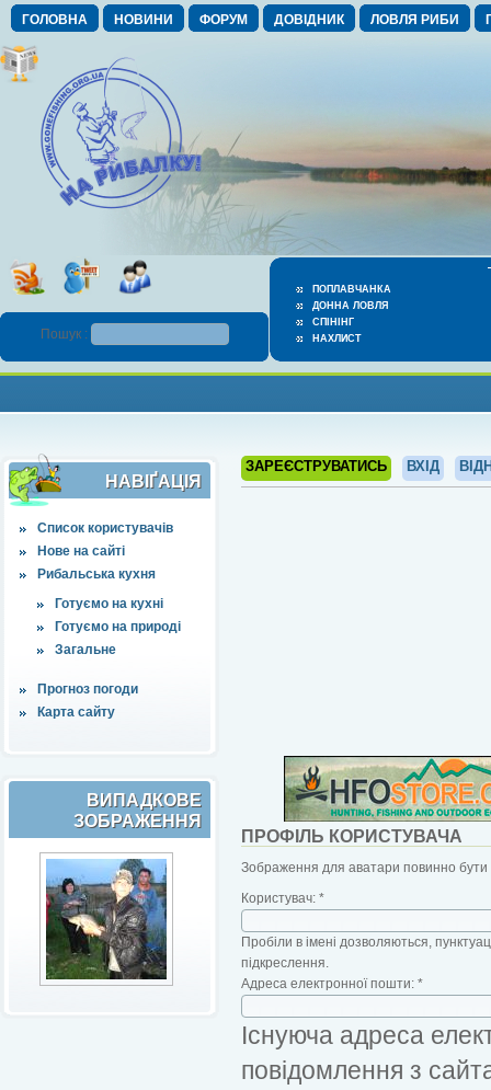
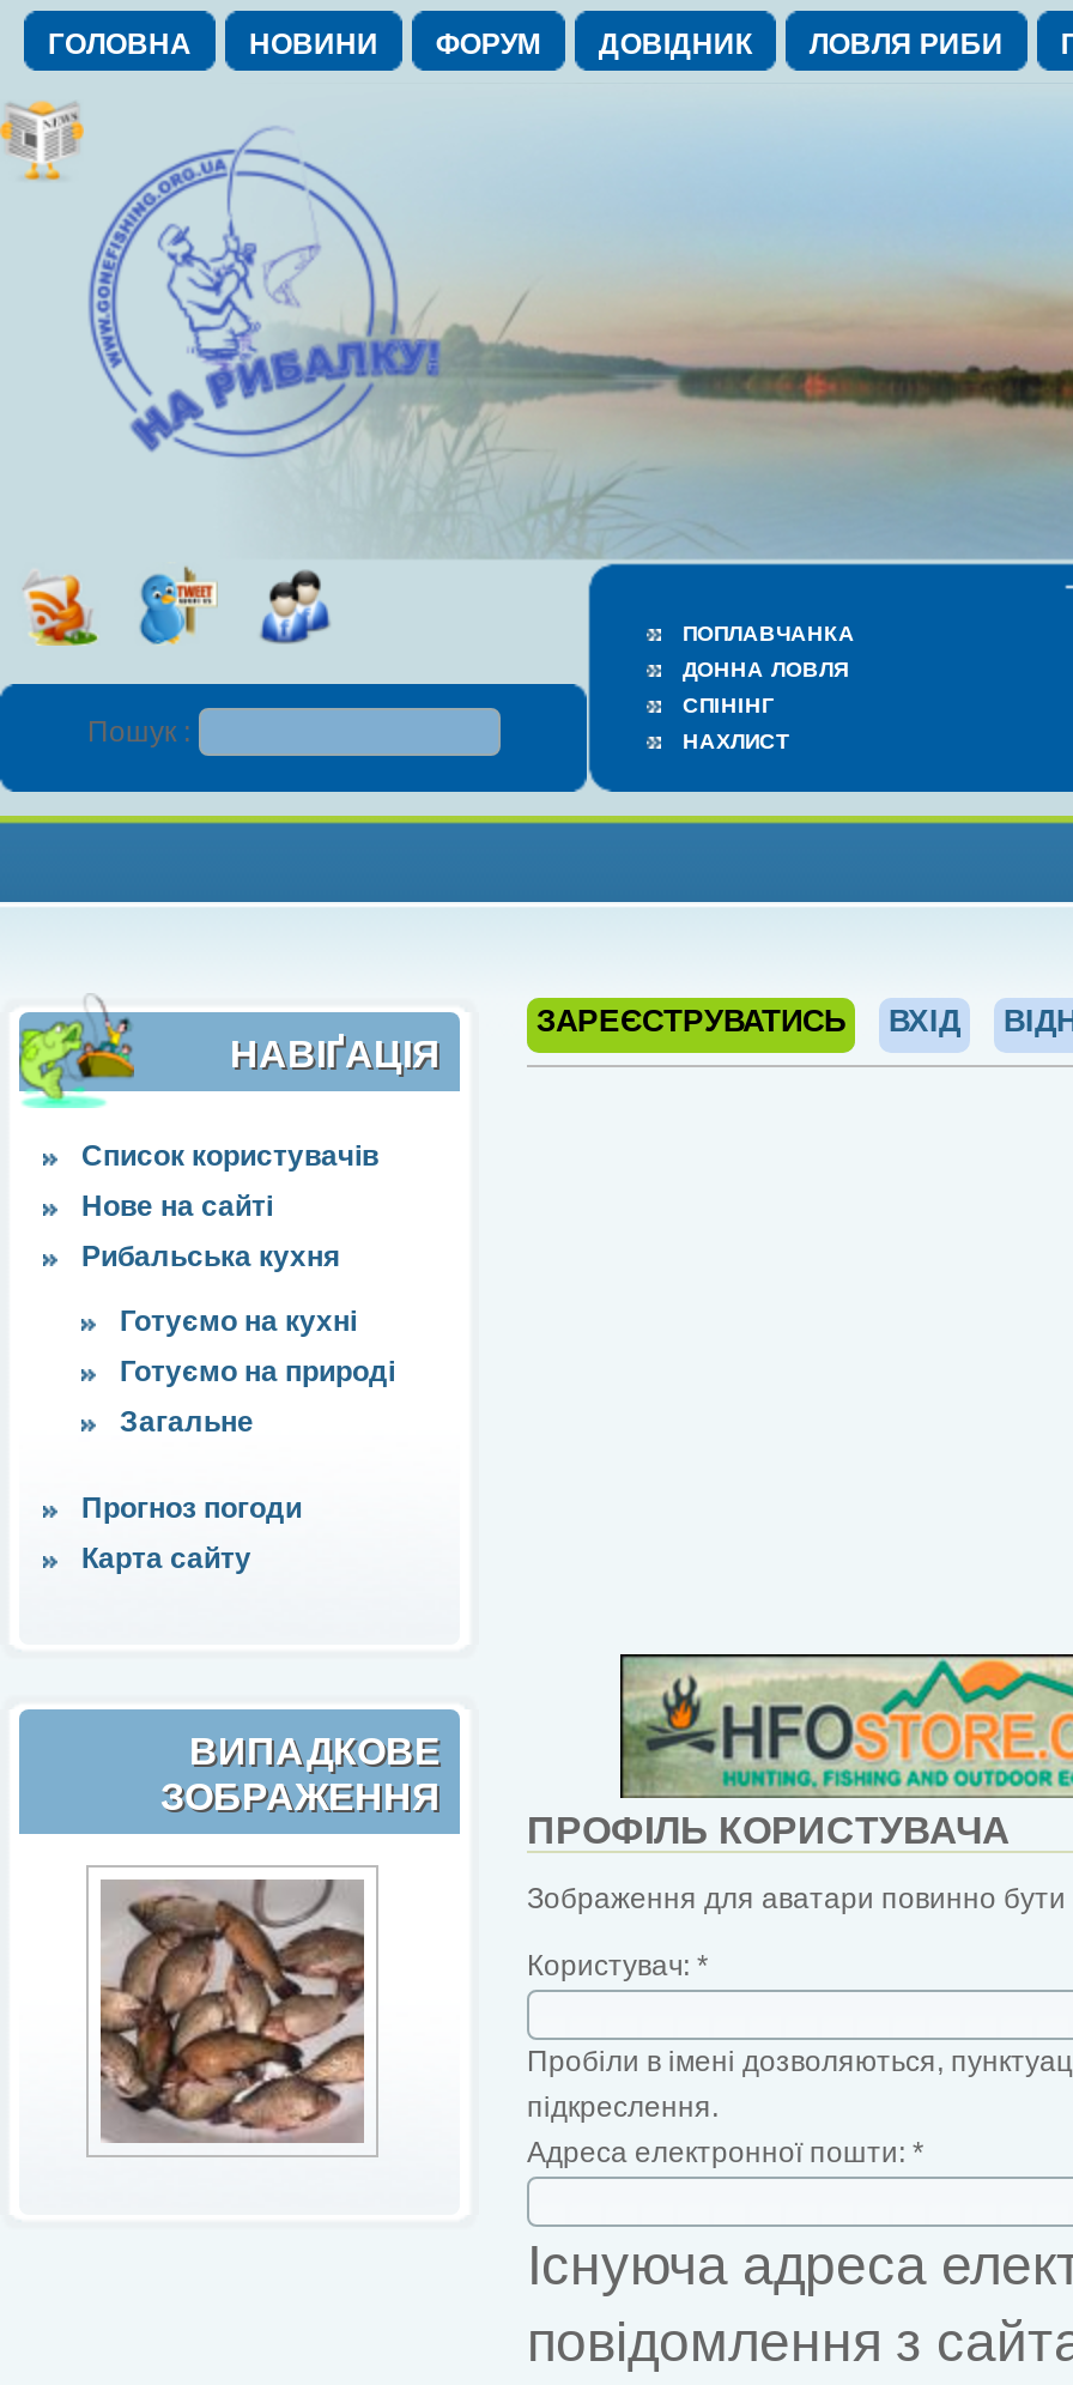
- [image]
+ [image]
